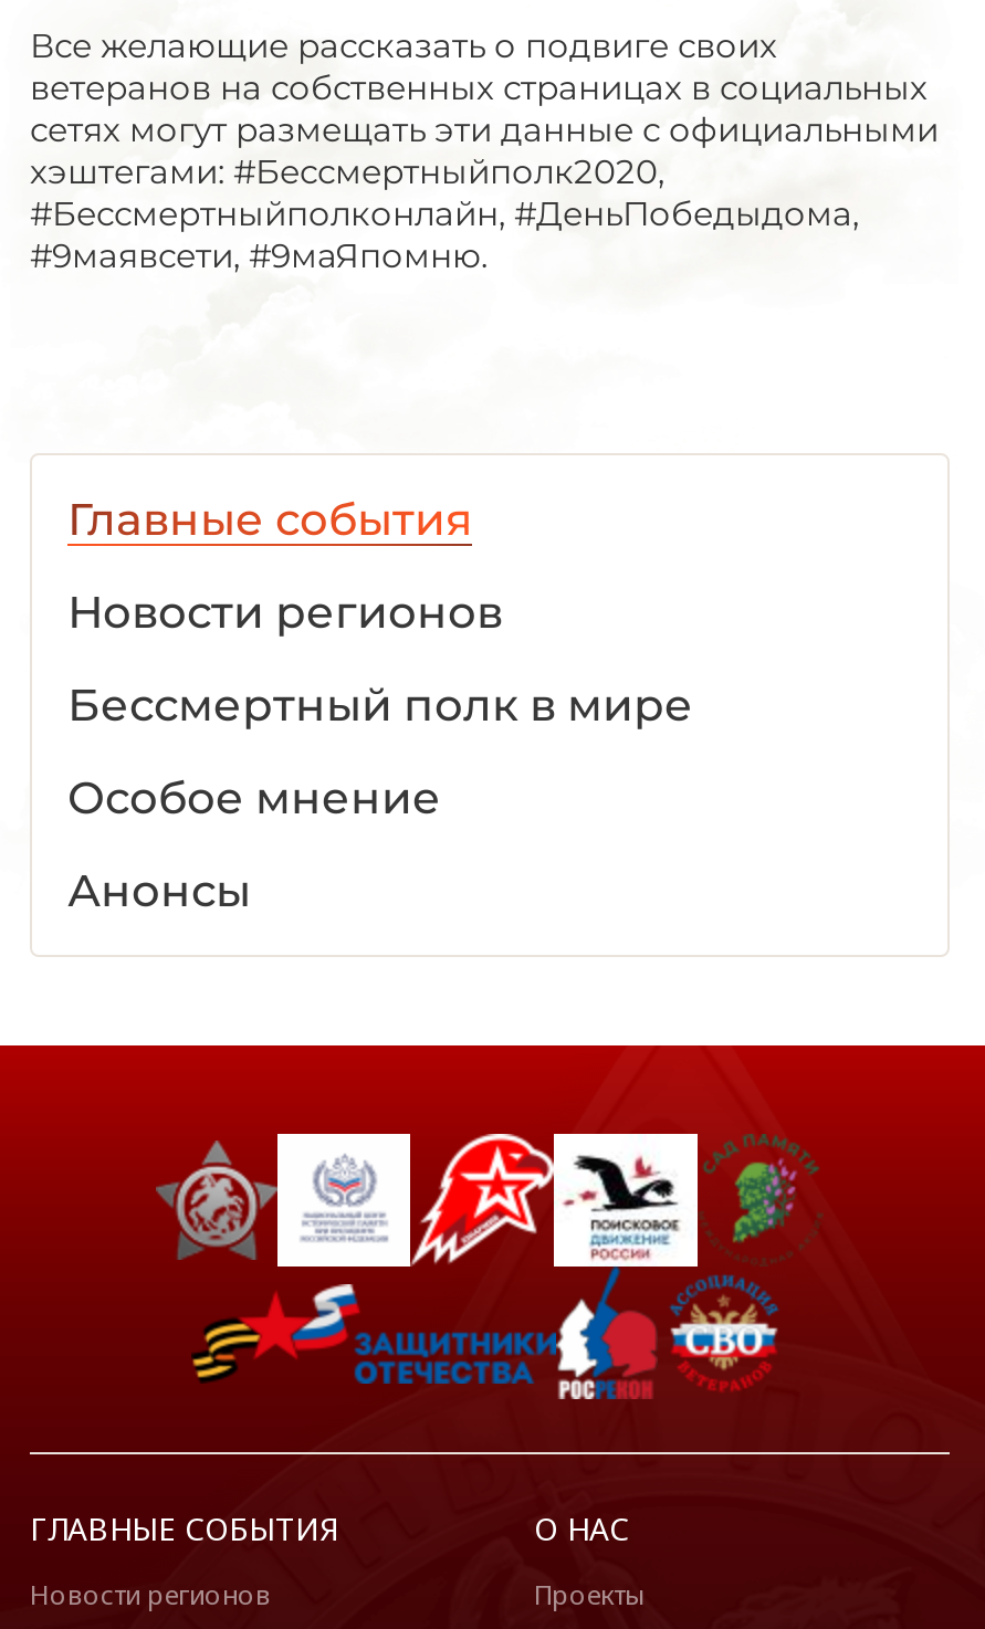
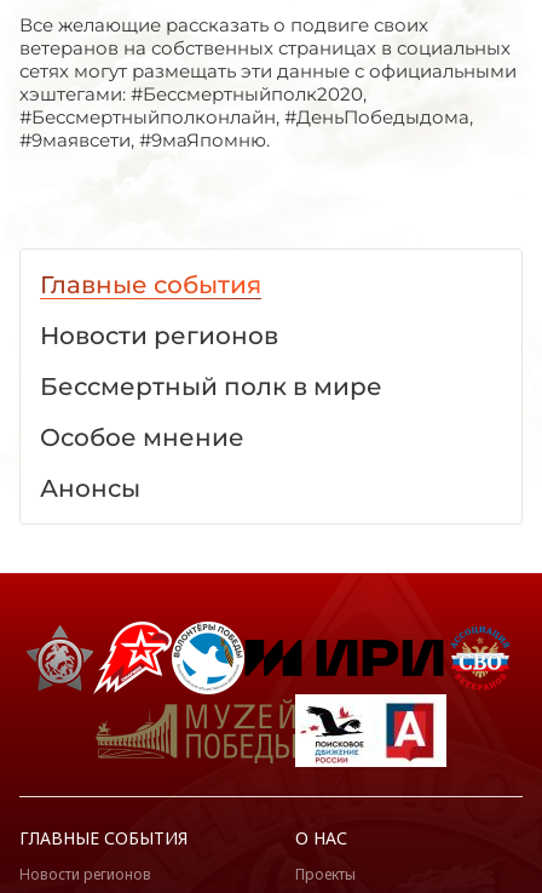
- [image]
+ [image]
